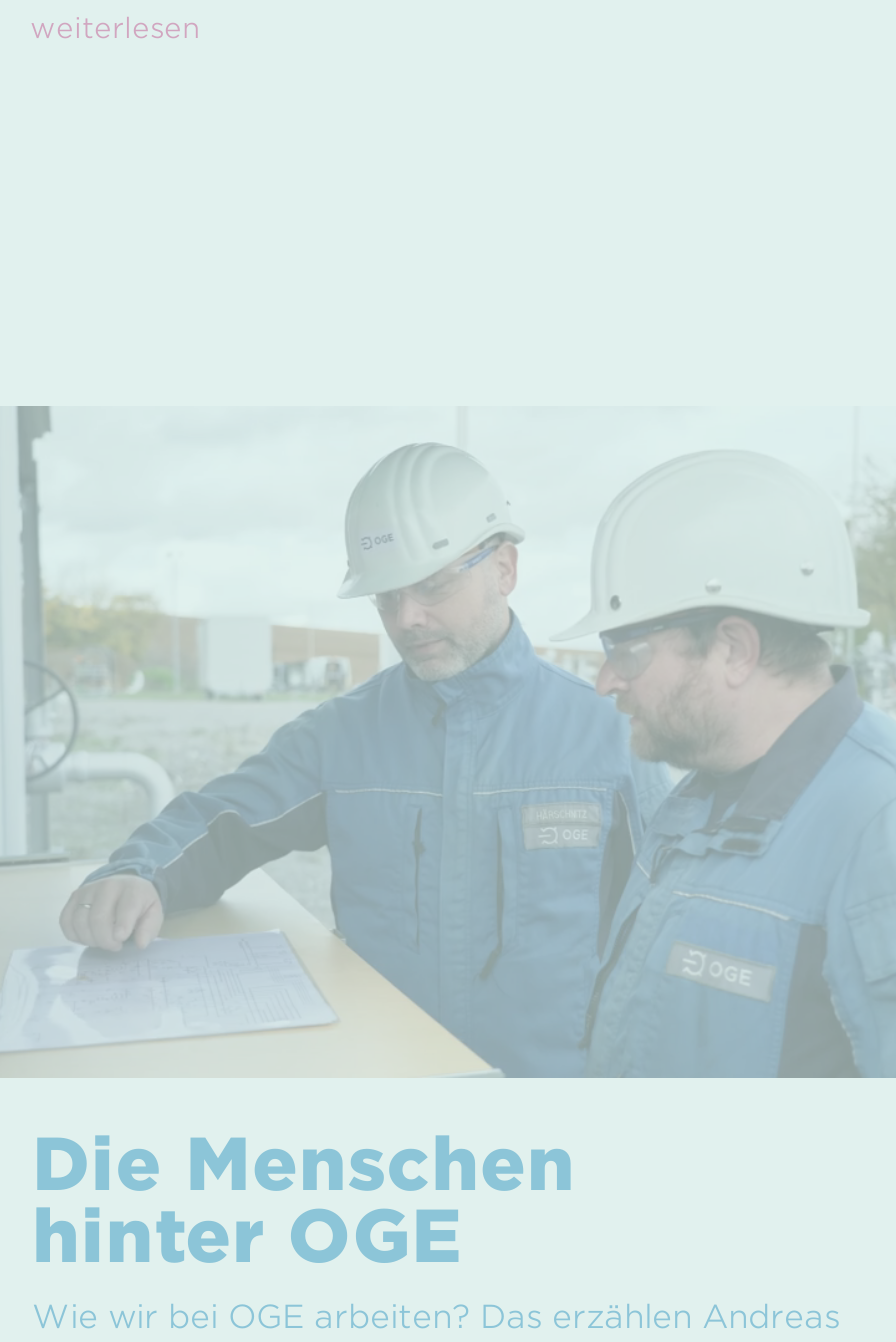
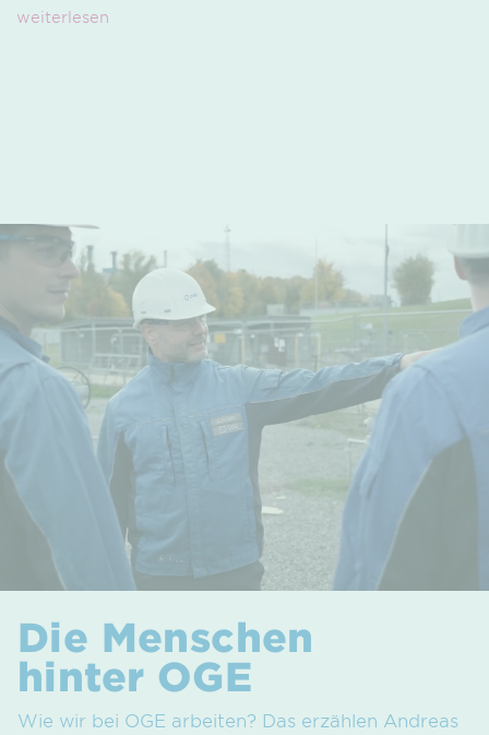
- [image]
+ [image]
